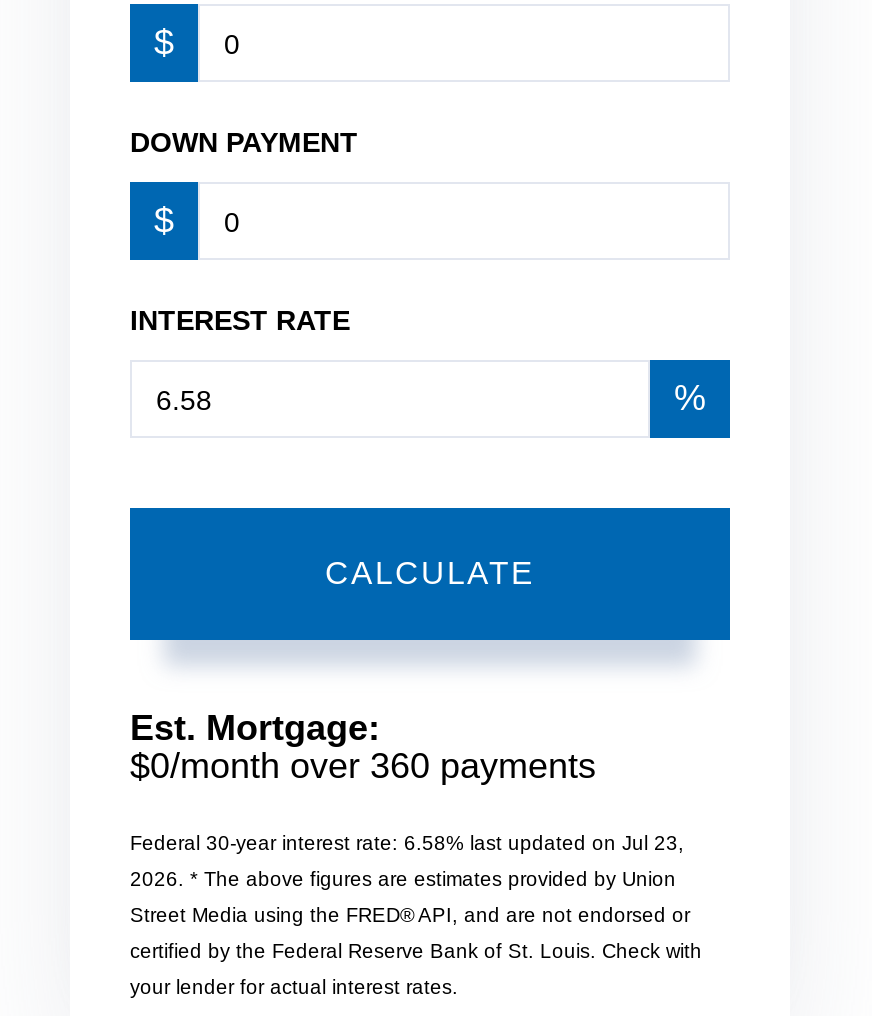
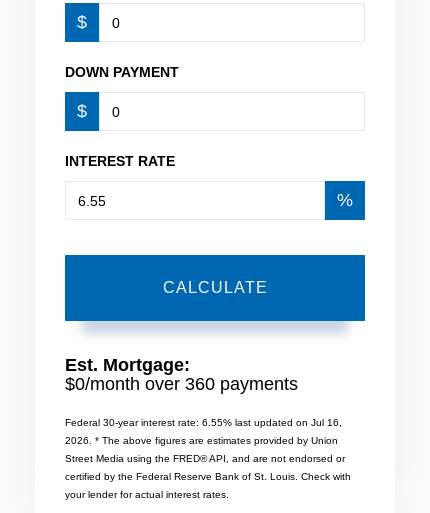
- Federal 30-year interest rate: 6.58% last updated on Jul 23,
+ Federal 30-year interest rate: 6.55% last updated on Jul 16,
